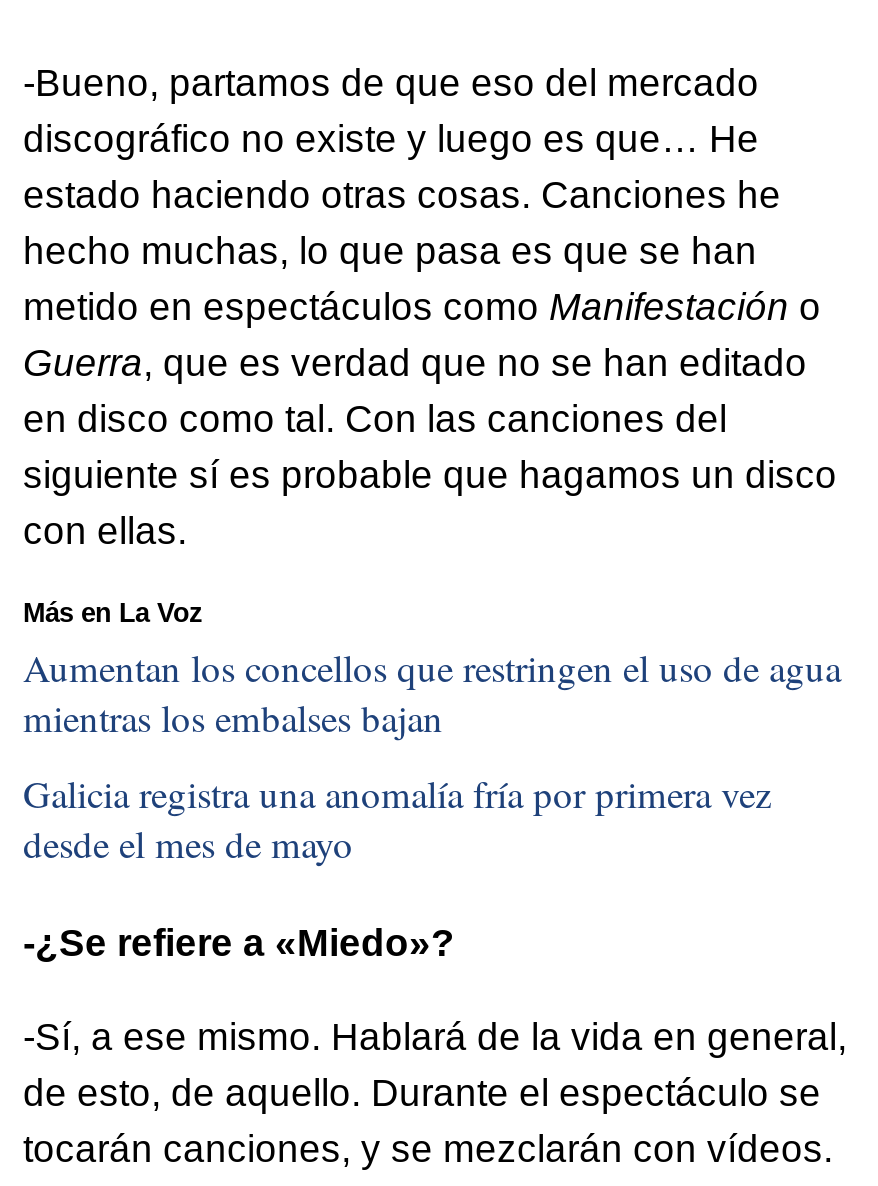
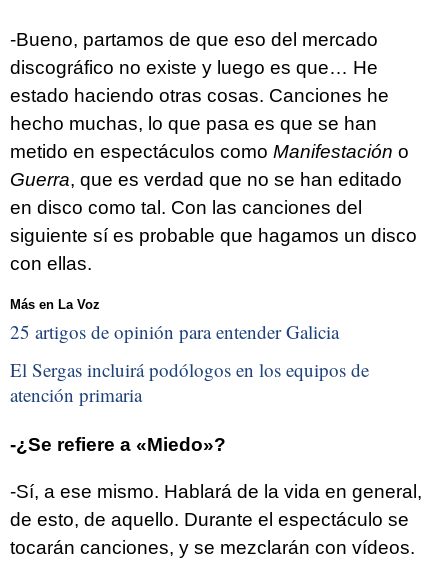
- Aumentan los concellos que restringen el uso de agua
- mientras los embalses bajan
+ 25 artigos de opinión para entender Galicia

- Galicia registra una anomalía fría por primera vez
- desde el mes de mayo
+ El Sergas incluirá podólogos en los equipos de
+ atención primaria
